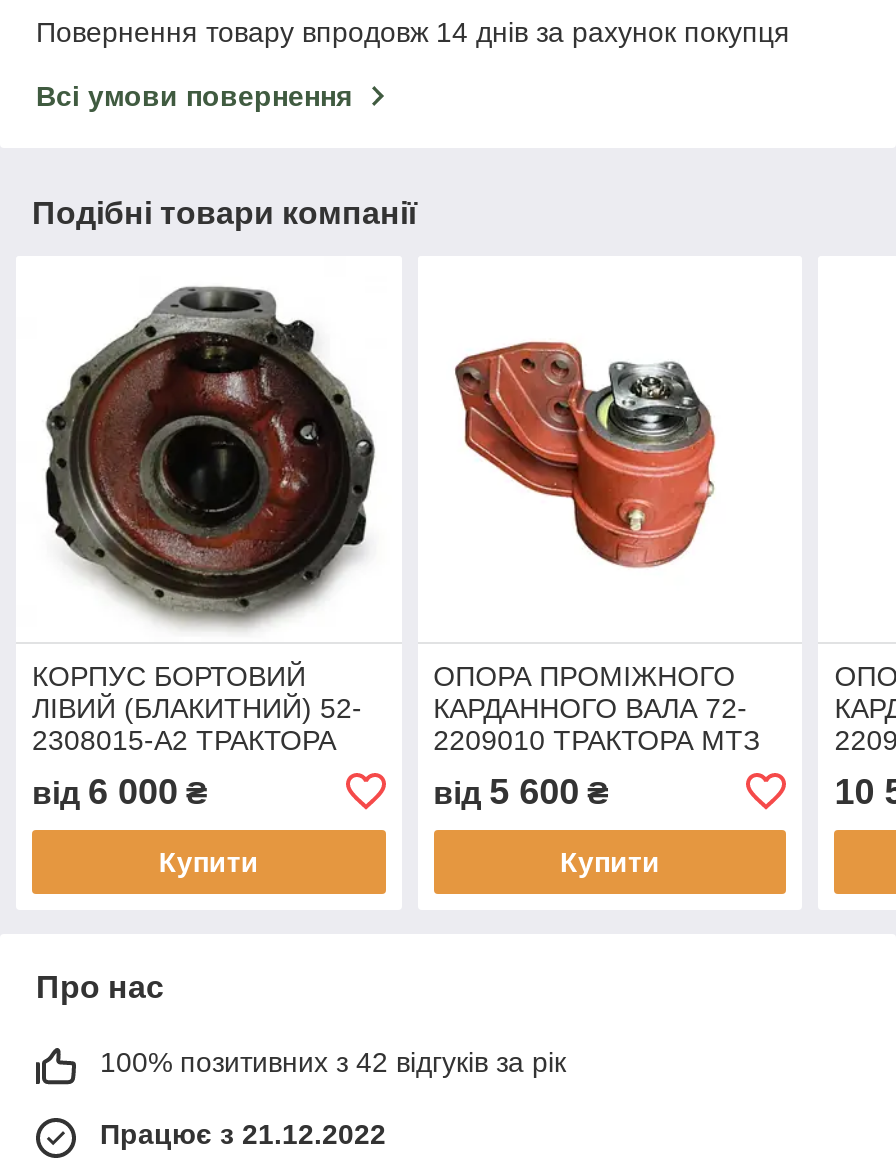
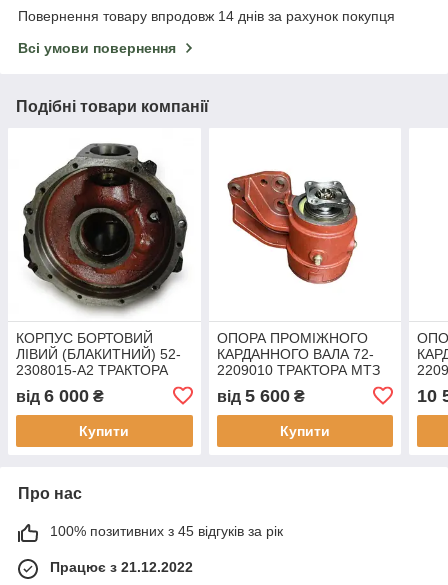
- 100% позитивних з 42 відгуків за рік
+ 100% позитивних з 45 відгуків за рік
